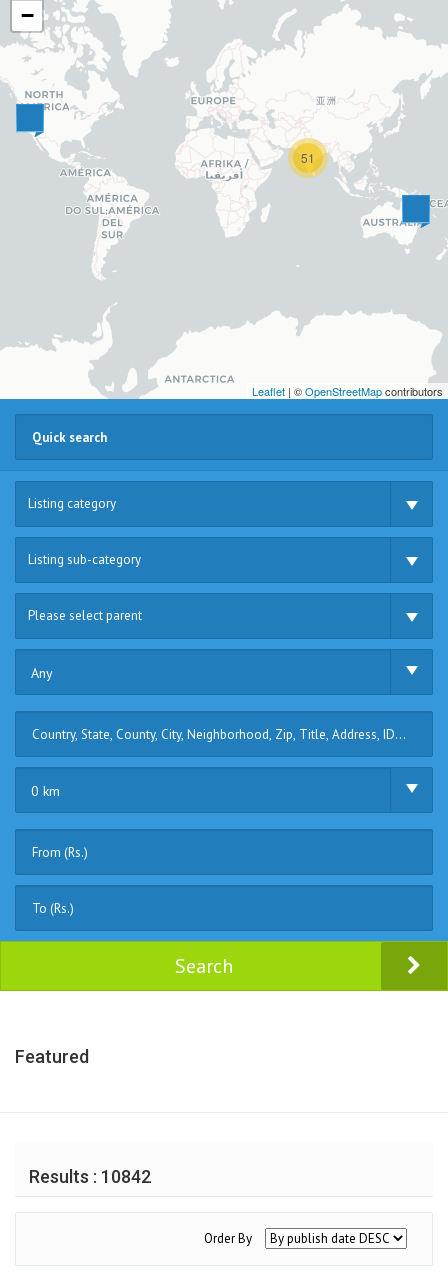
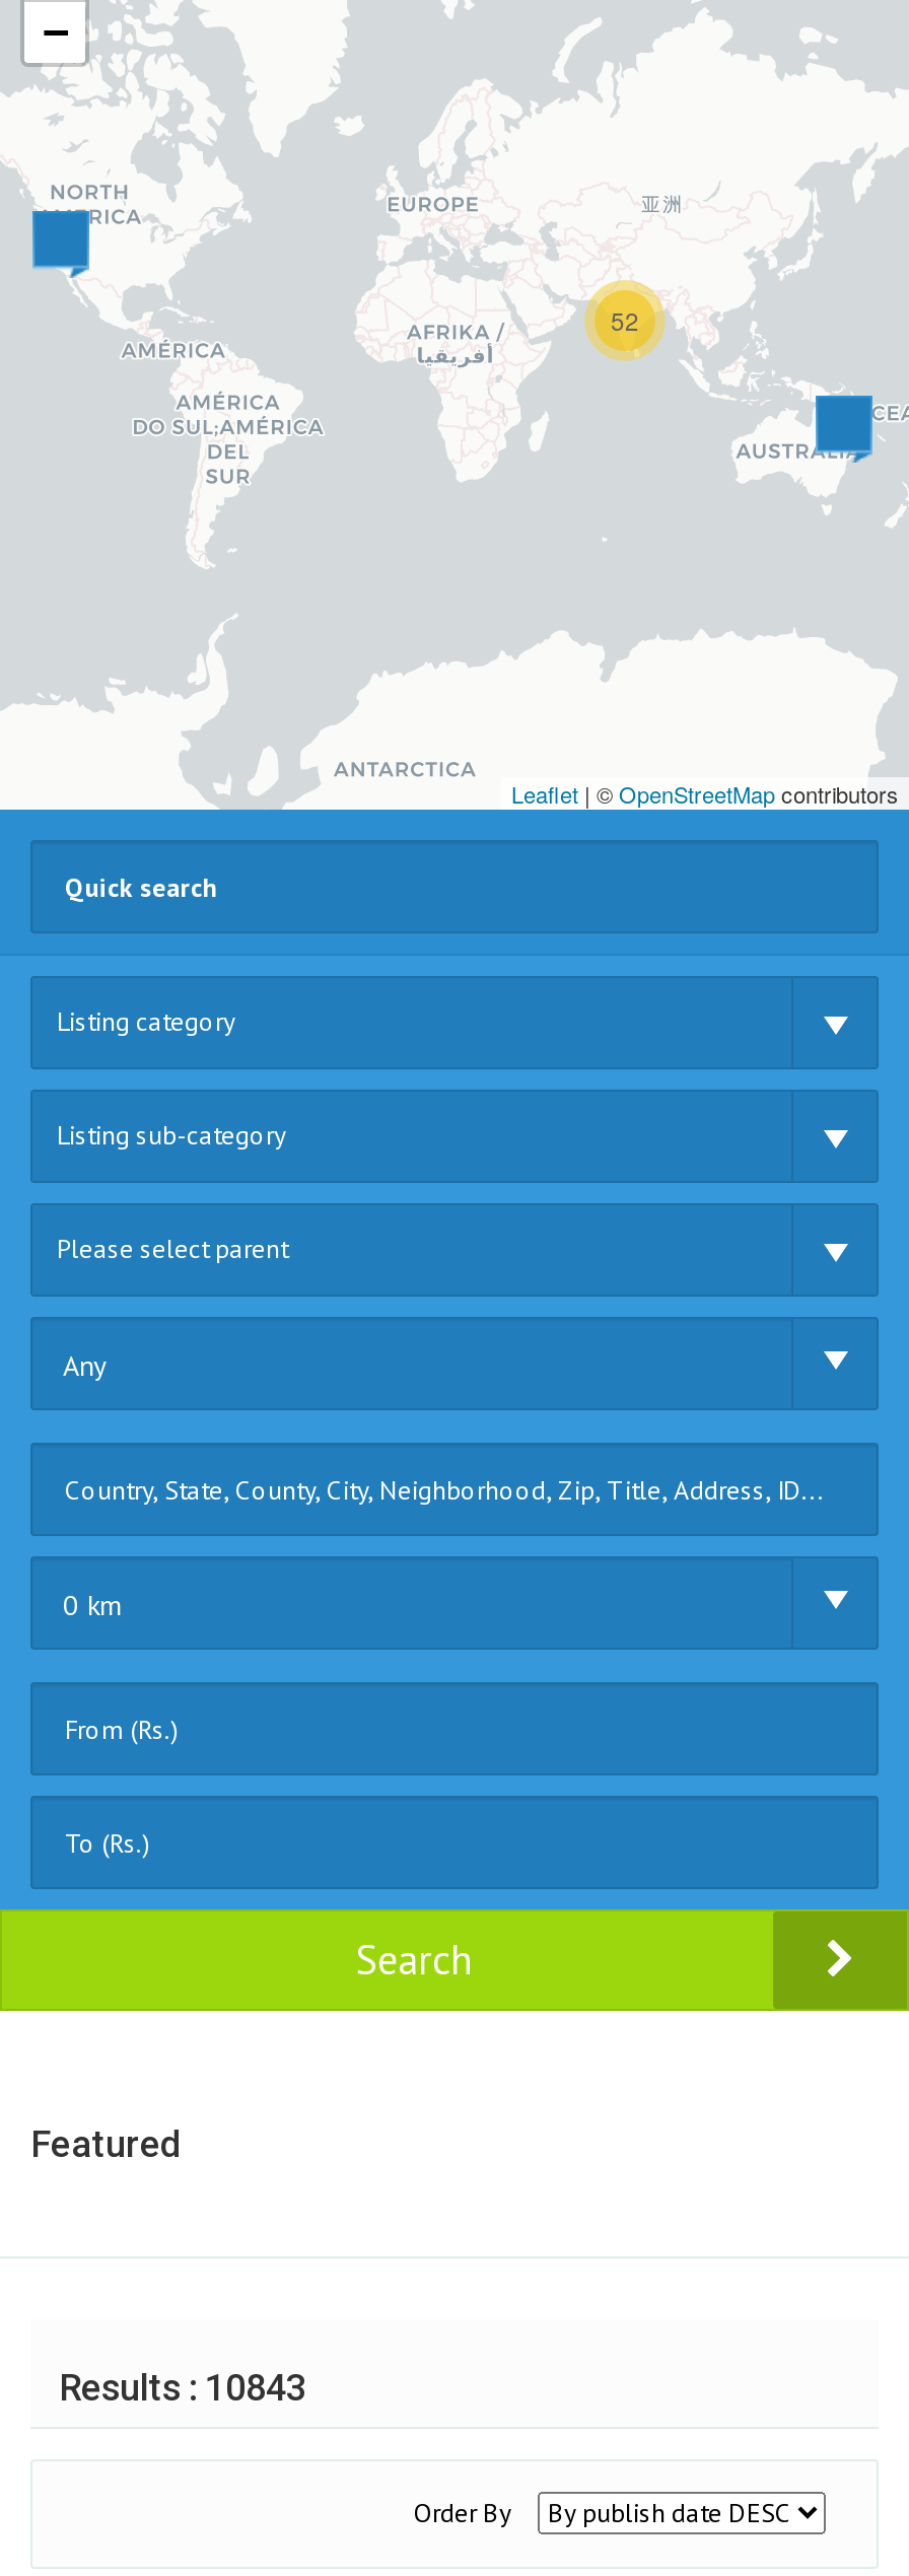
- 51
+ 52

- Results : 10842
+ Results : 10843
